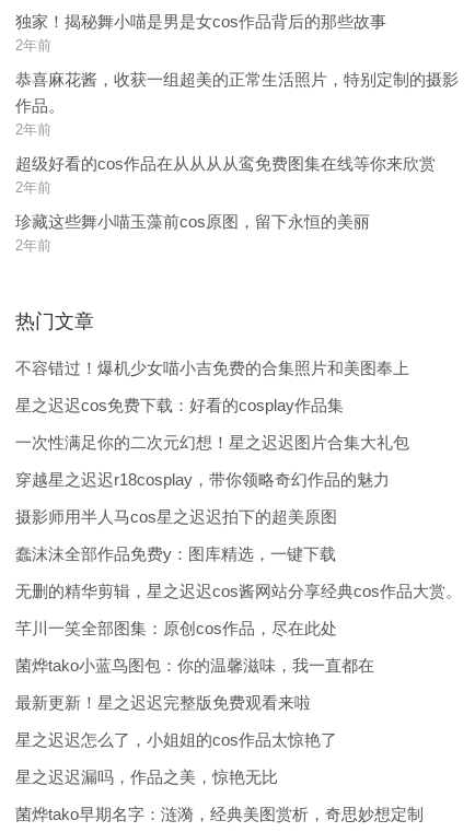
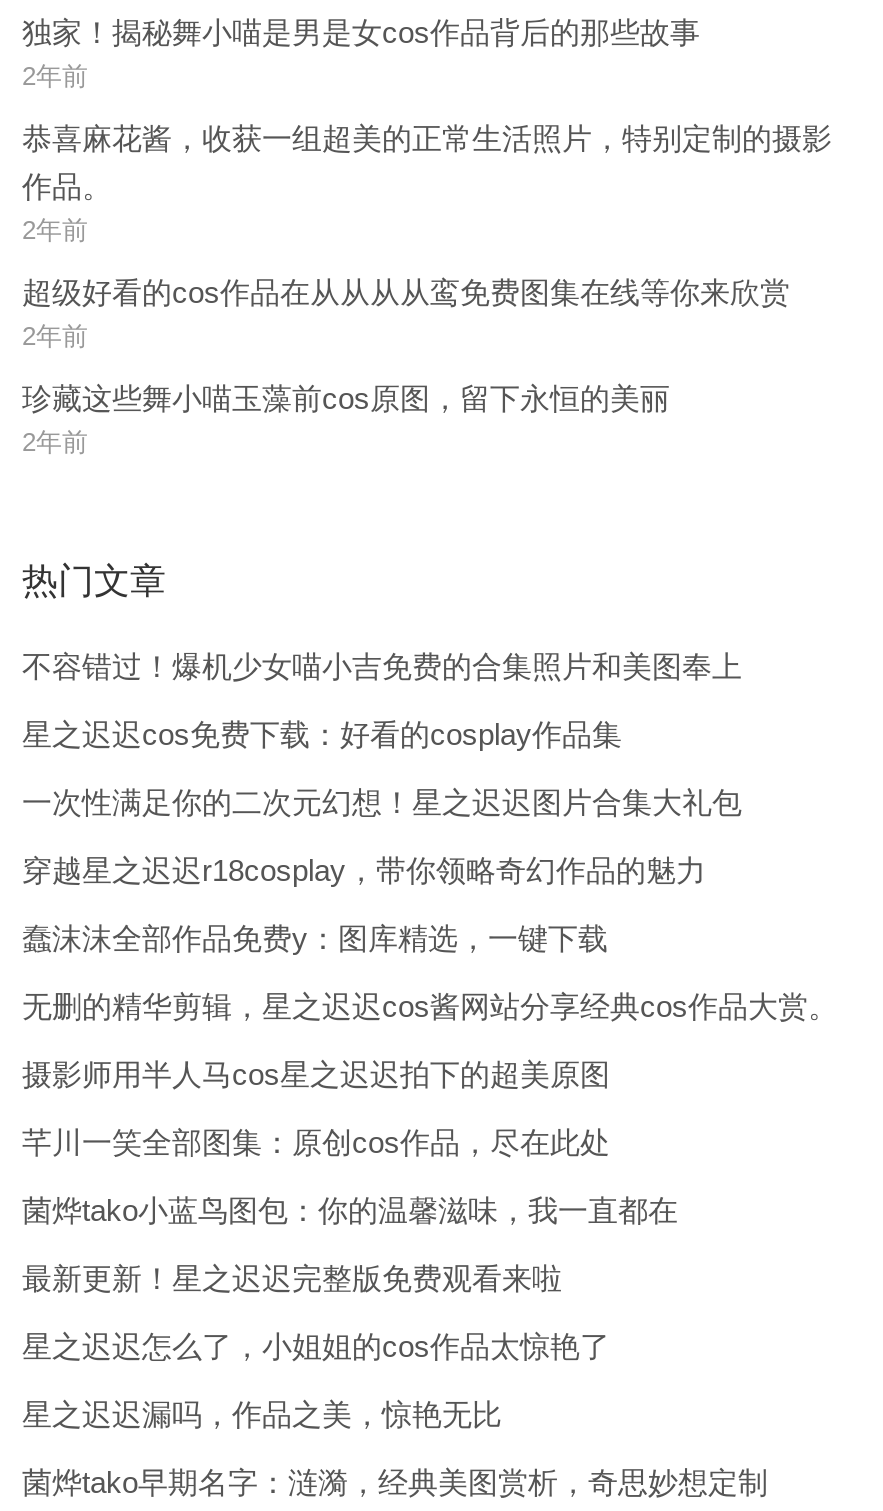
moved down: 摄影师用半人马cos星之迟迟拍下的超美原图

moved up: 蠢沫沫全部作品免费y：图库精选，一键下载 | 无删的精华剪辑，星之迟迟cos酱网站分享经典cos作品大赏。
